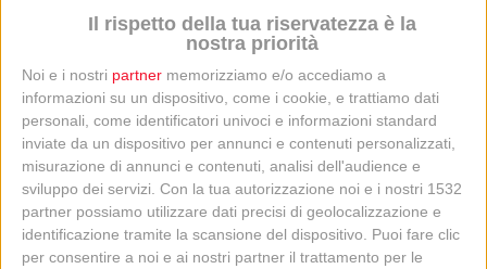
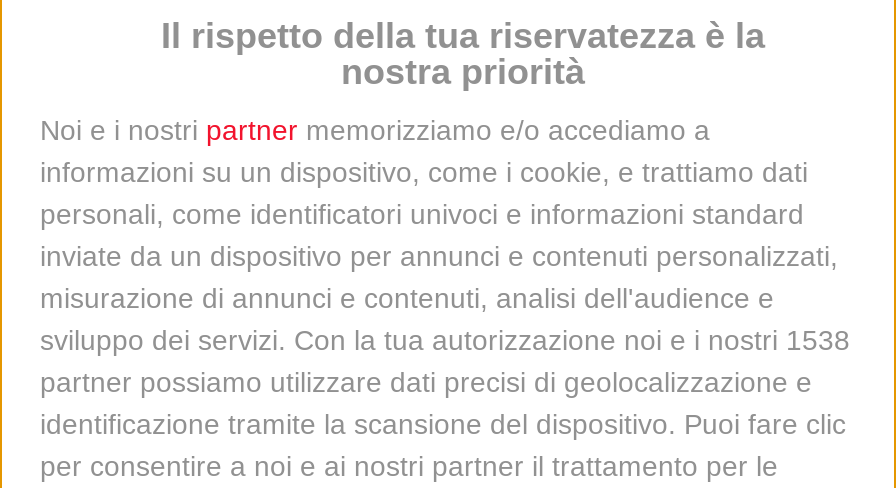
- sviluppo dei servizi. Con la tua autorizzazione noi e i nostri 1532
+ sviluppo dei servizi. Con la tua autorizzazione noi e i nostri 1538
